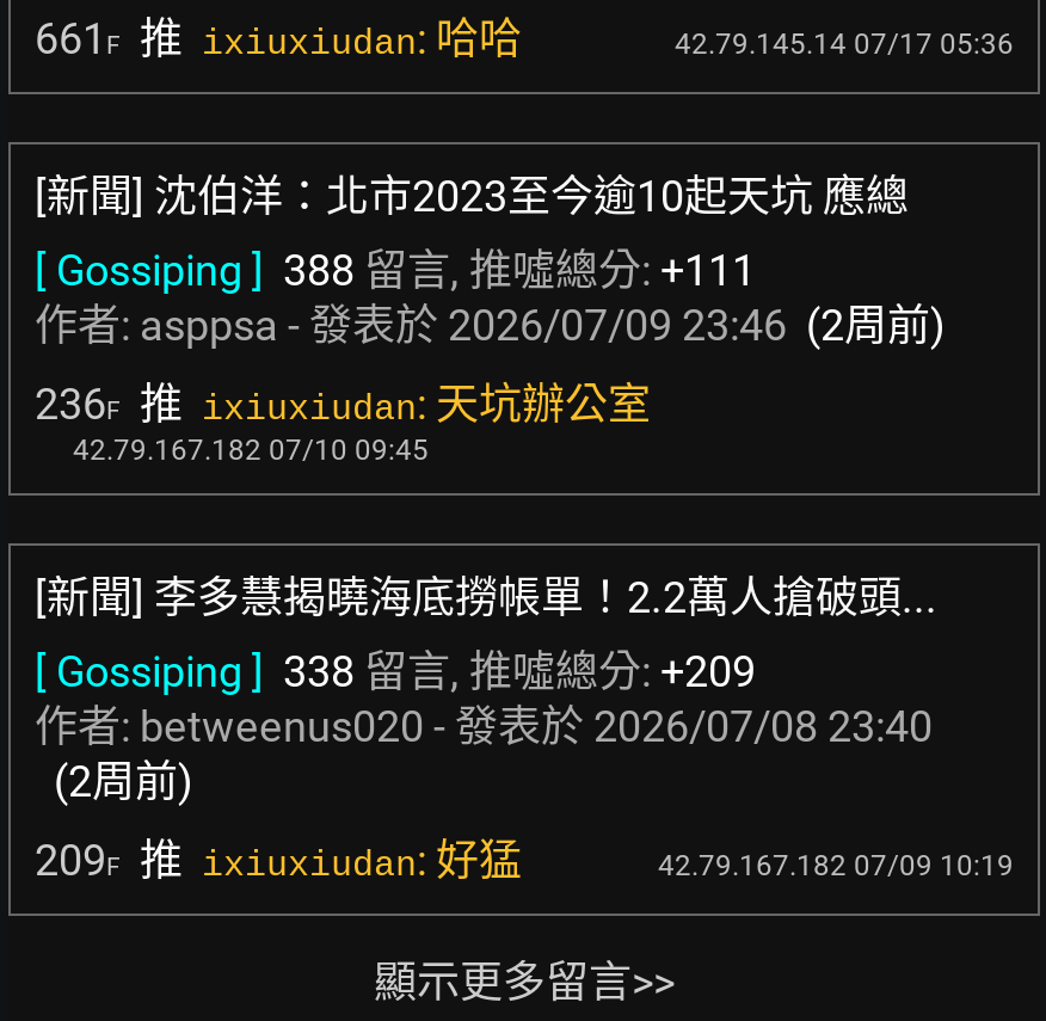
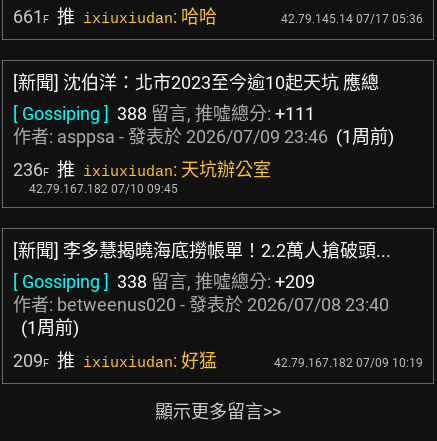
- 作者: asppsa - 發表於2026/07/09 23:46 (2周前)
+ 作者: asppsa - 發表於2026/07/09 23:46 (1周前)

- (2周前)
+ (1周前)
